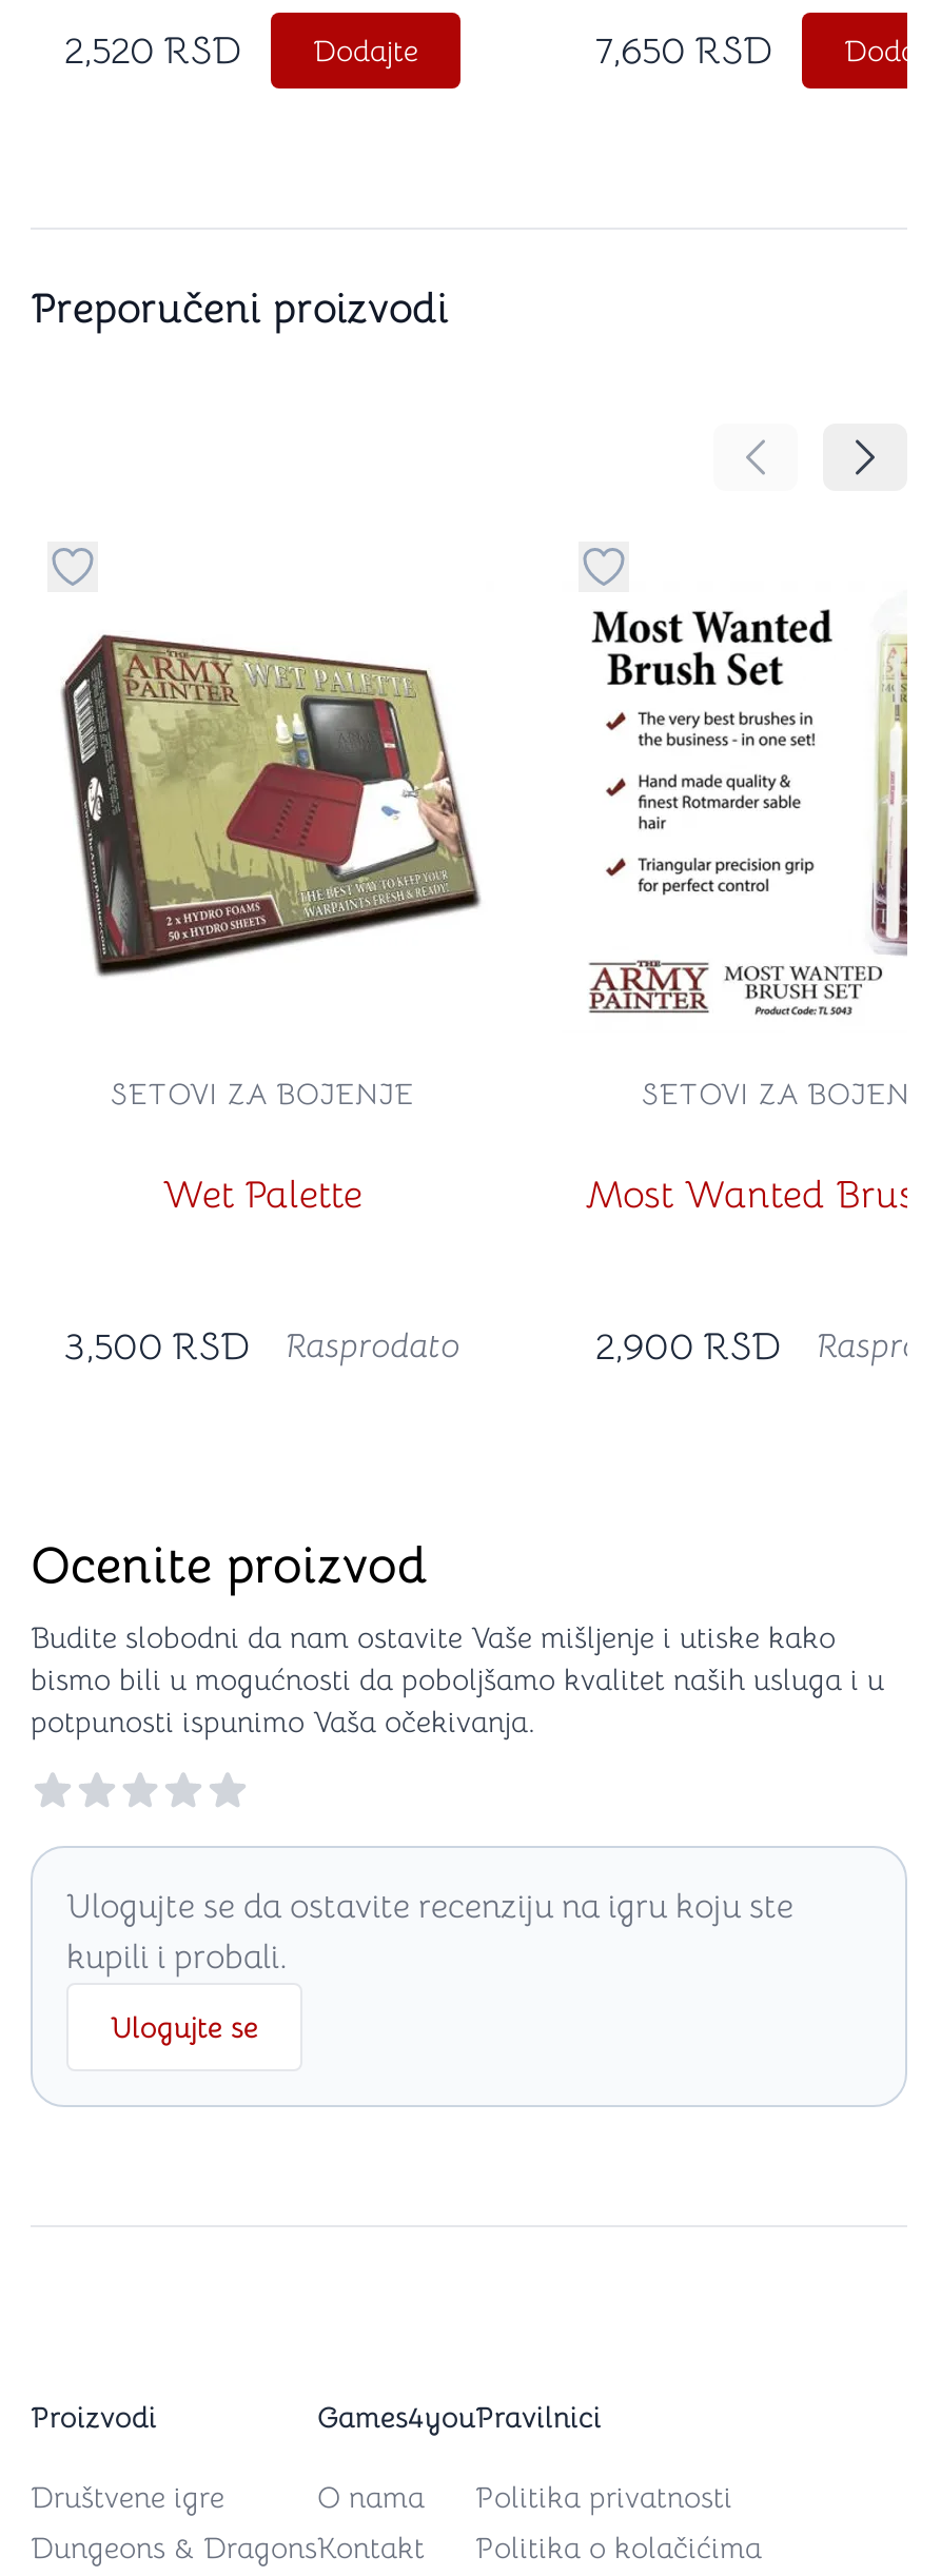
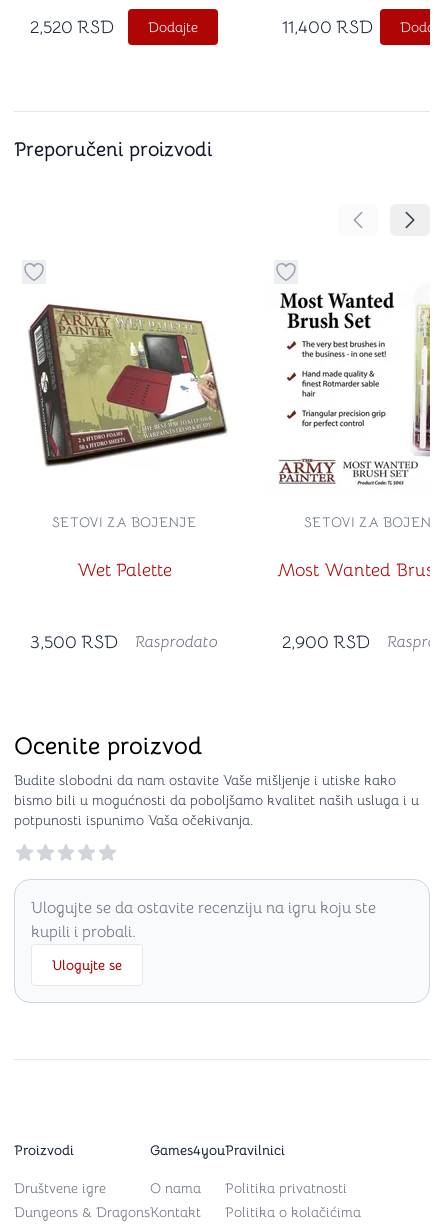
- 7,650 RSD
+ 11,400 RSD
